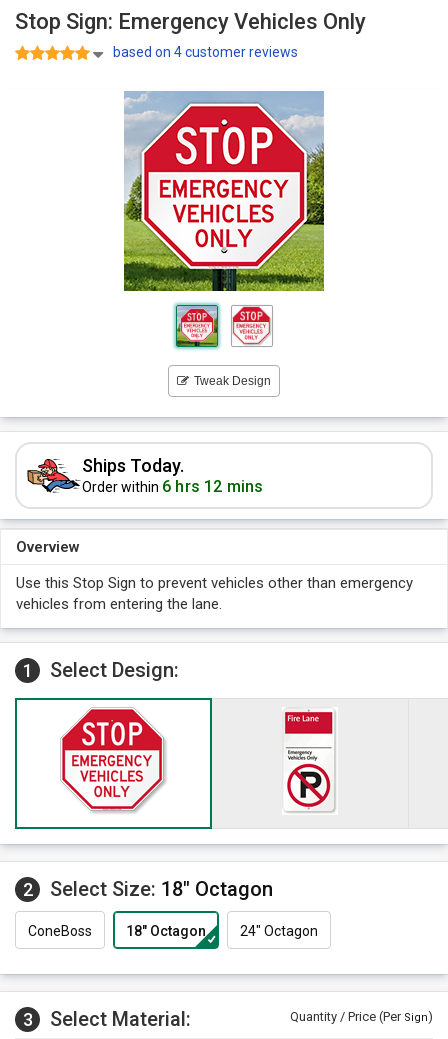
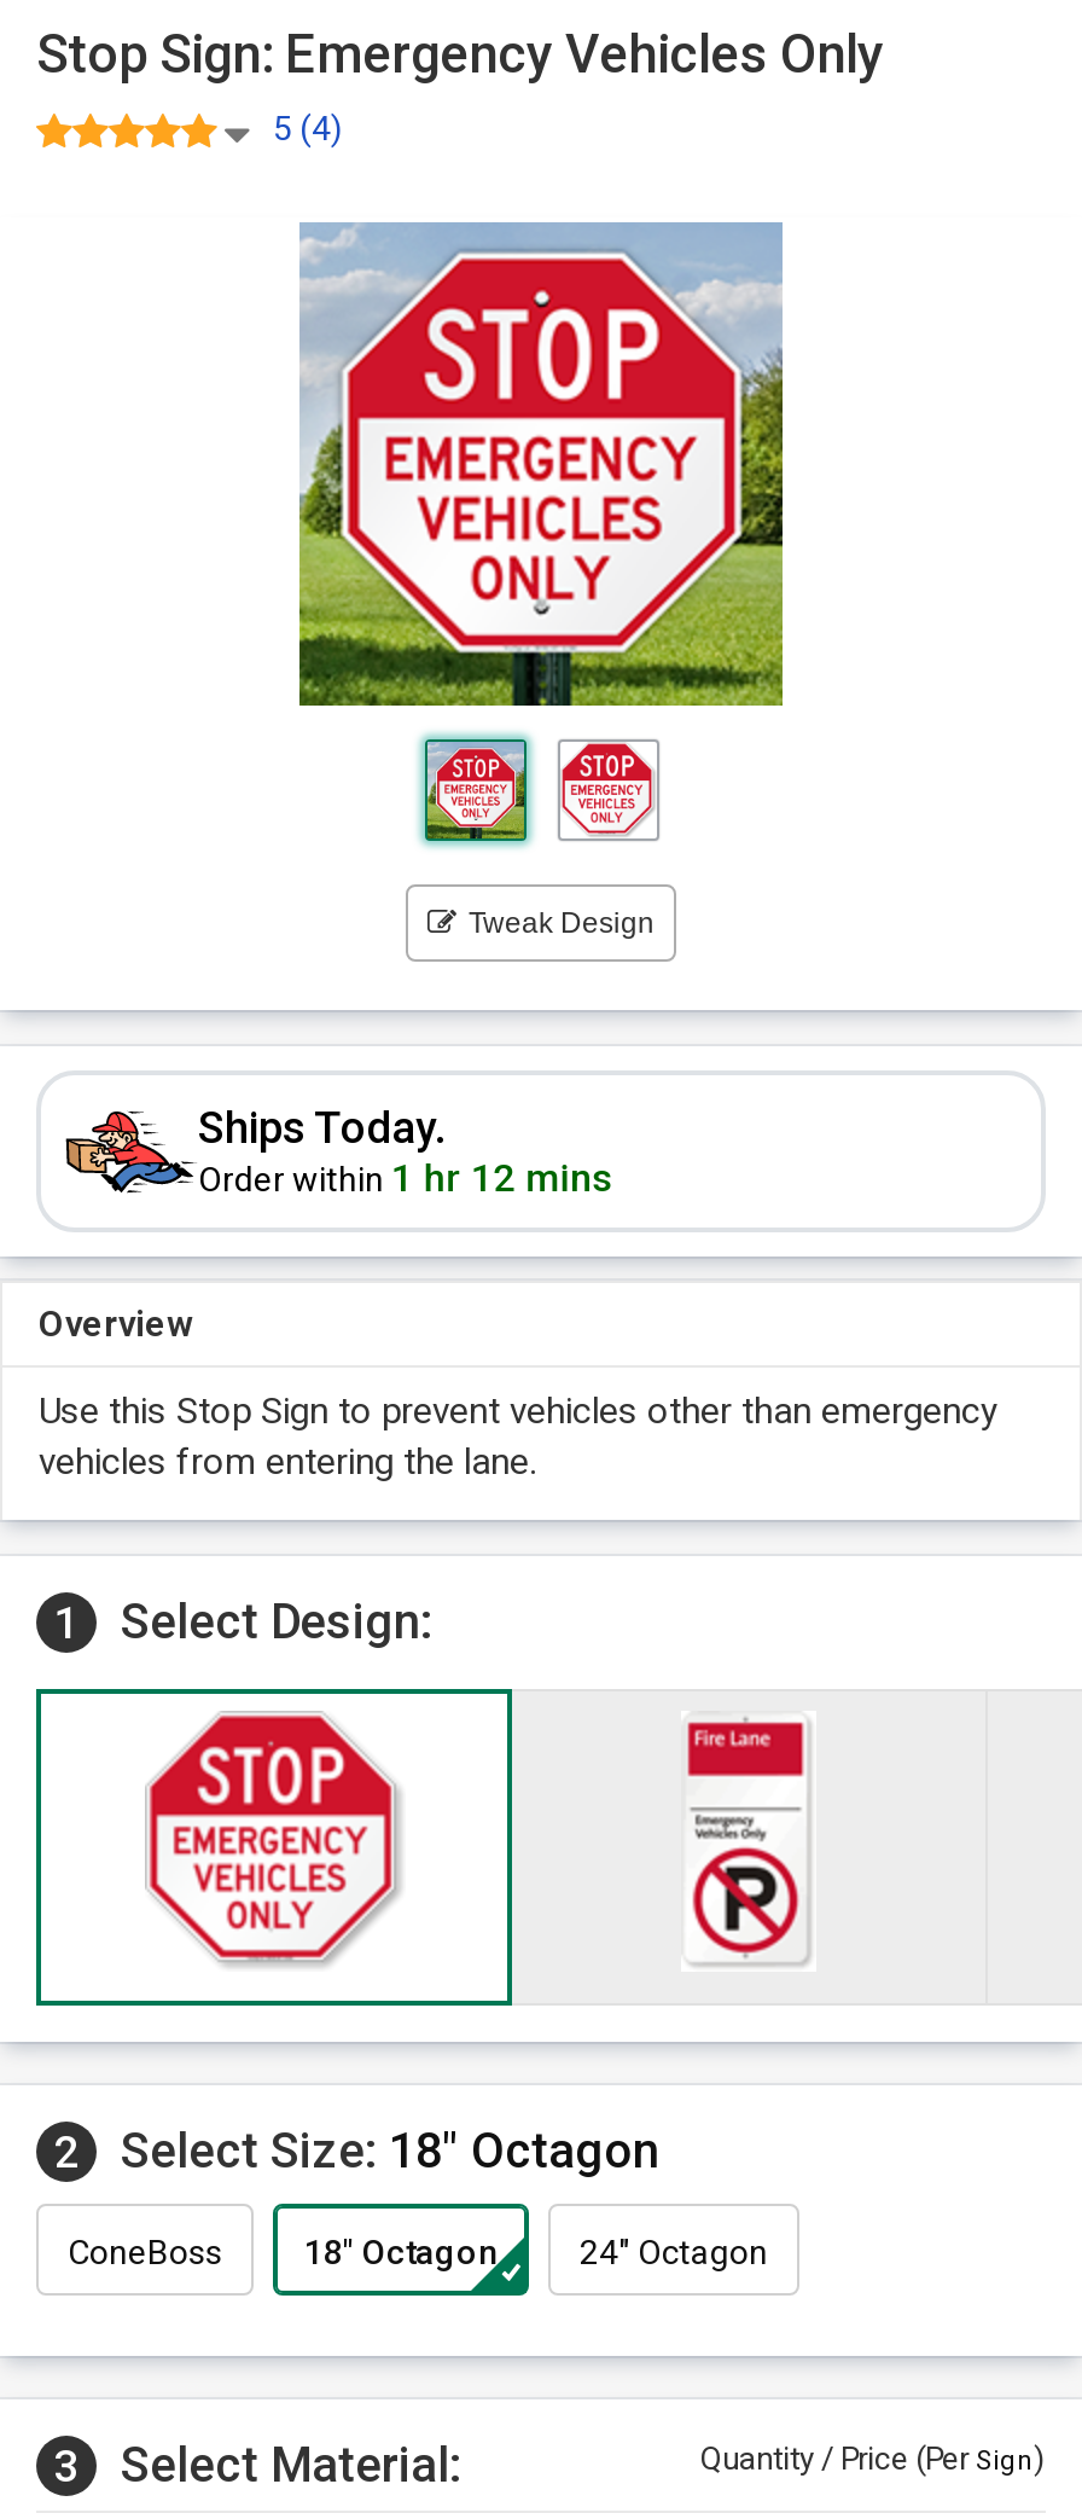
- based on 4 customer reviews
+ 5 (4)

- Order within 6 hrs 12 mins
+ Order within 1 hr 12 mins
